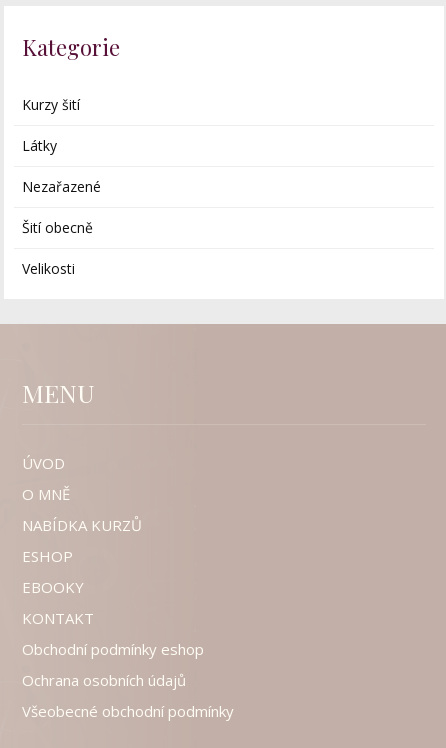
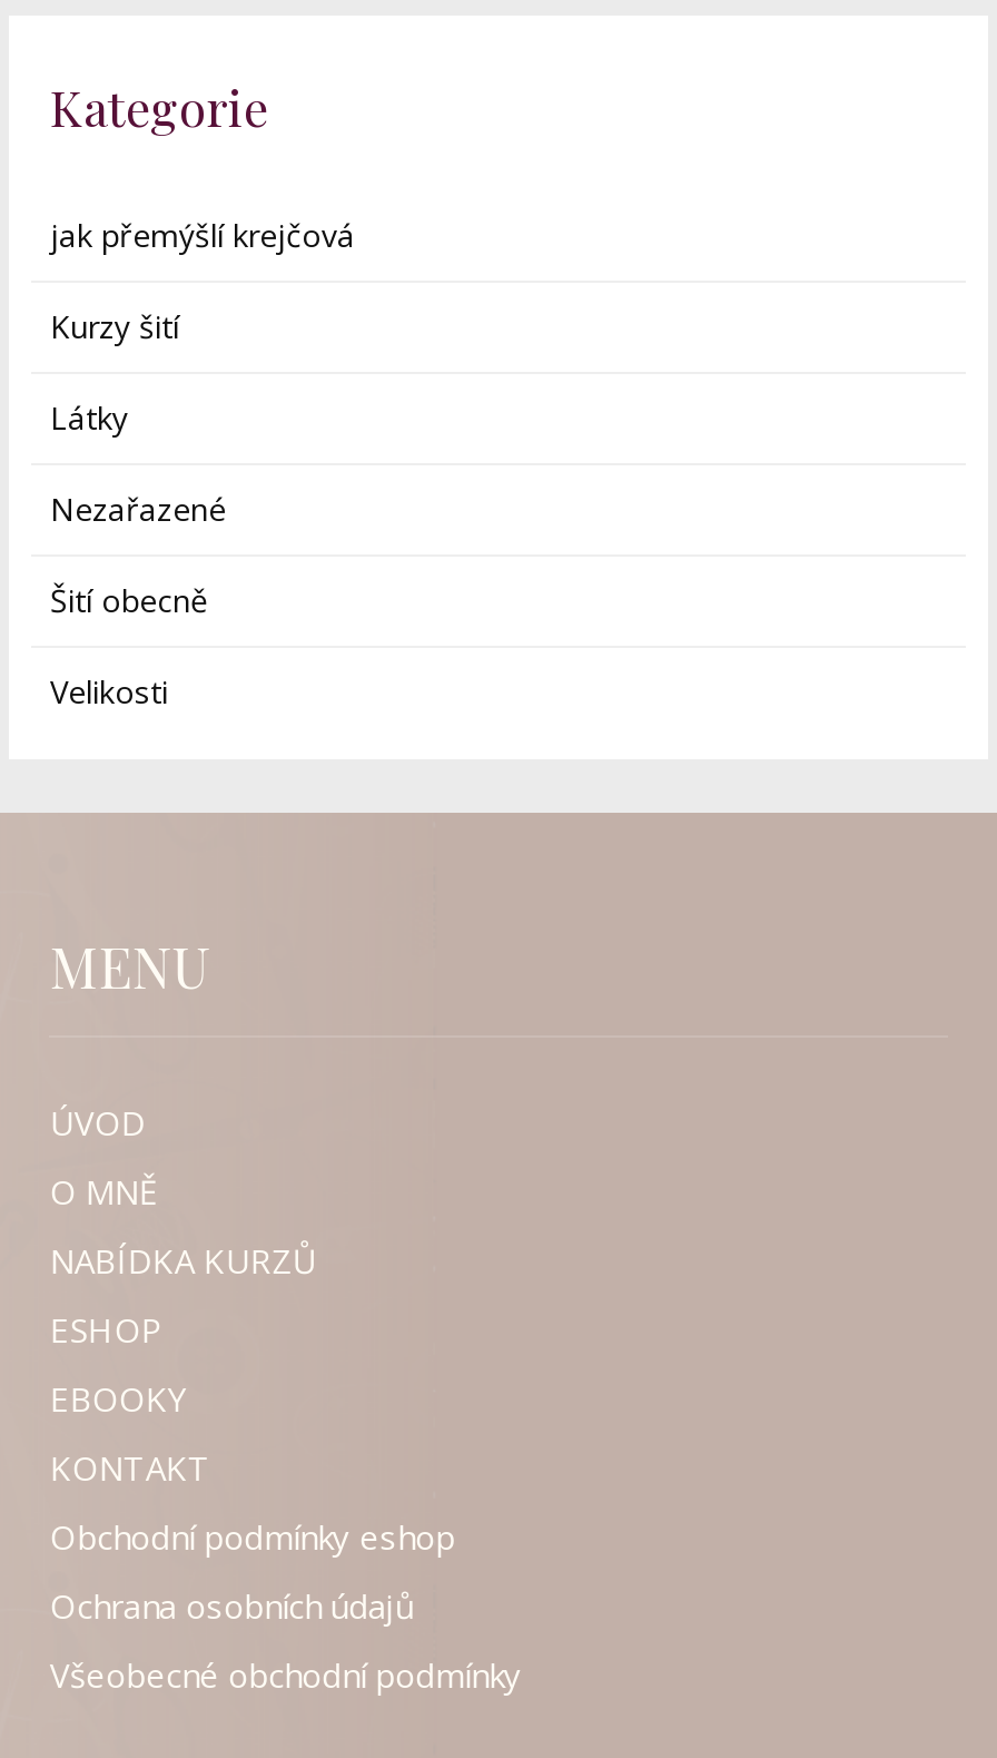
+ jak přemýšlí krejčová
